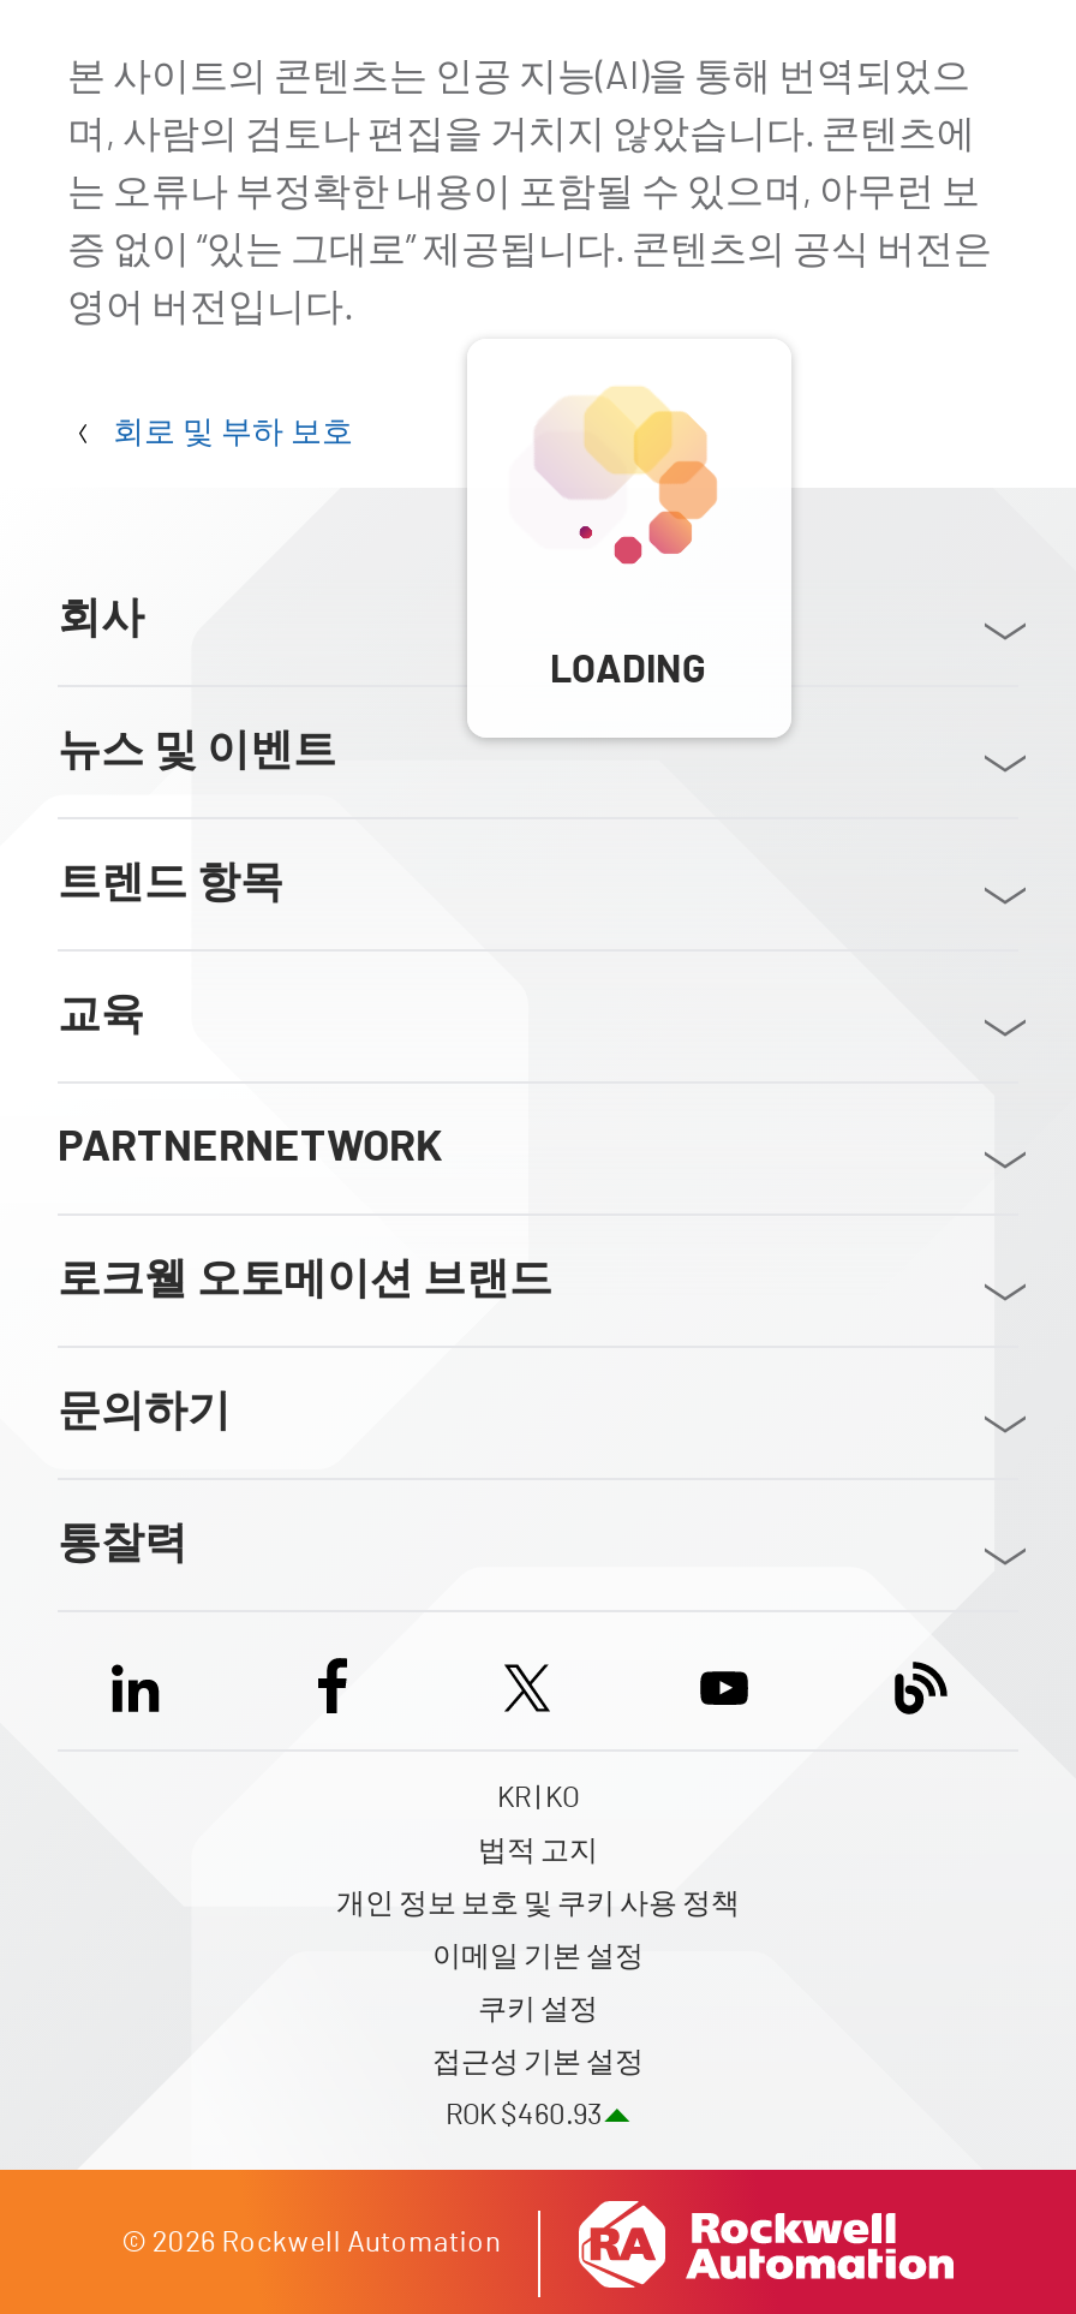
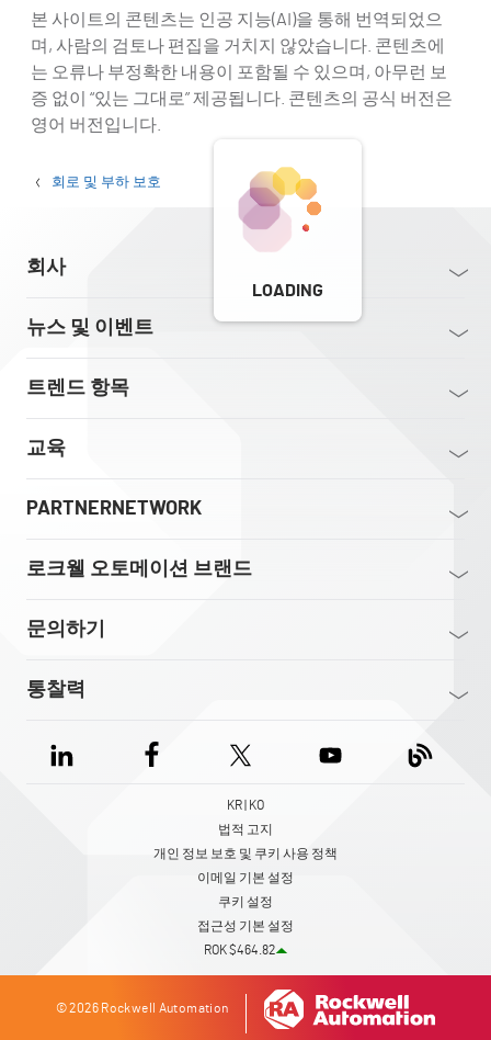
- [image]
+ [image]

- ROK $460.93
+ ROK $464.82
